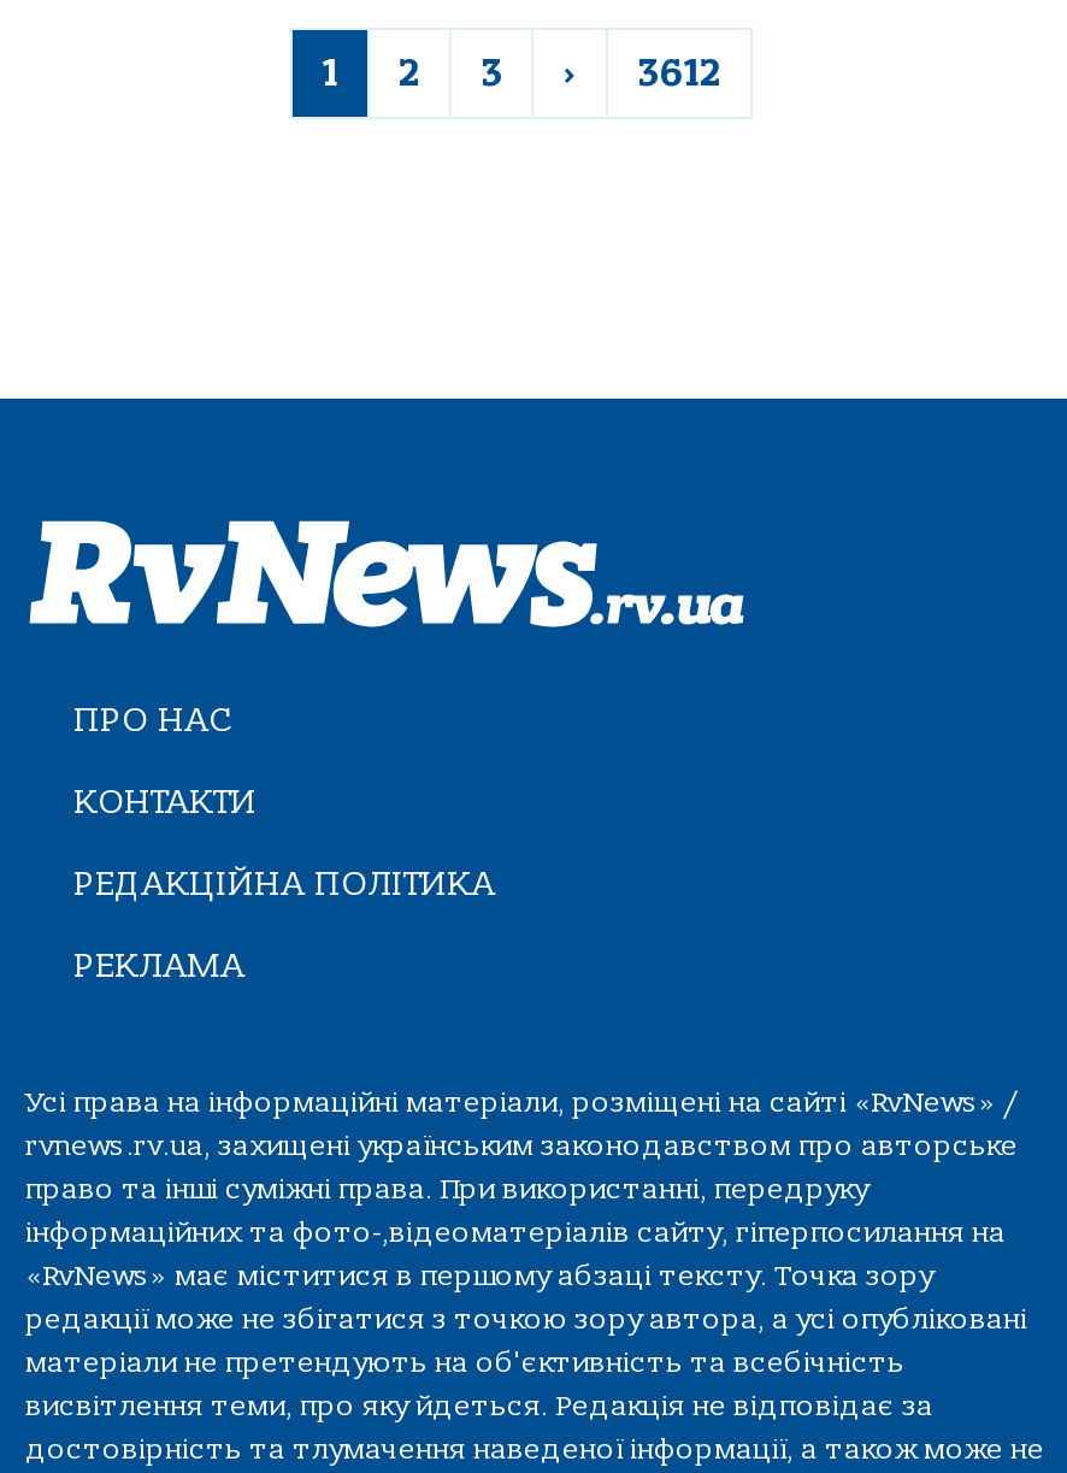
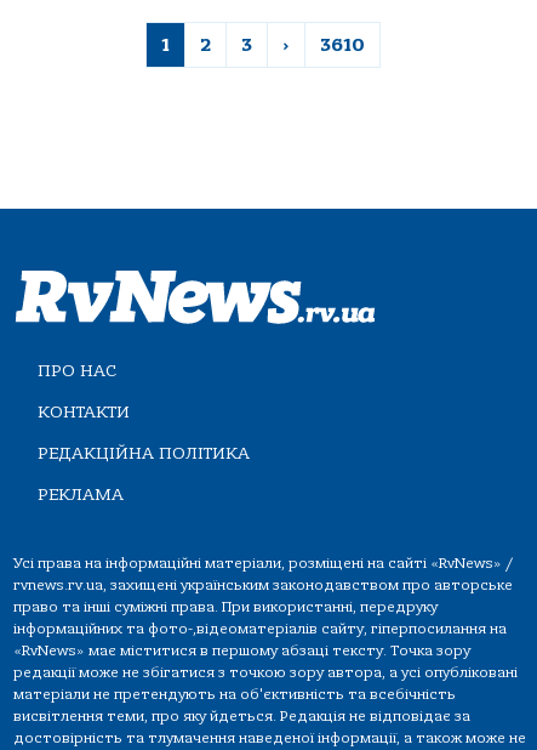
- 3612
+ 3610
